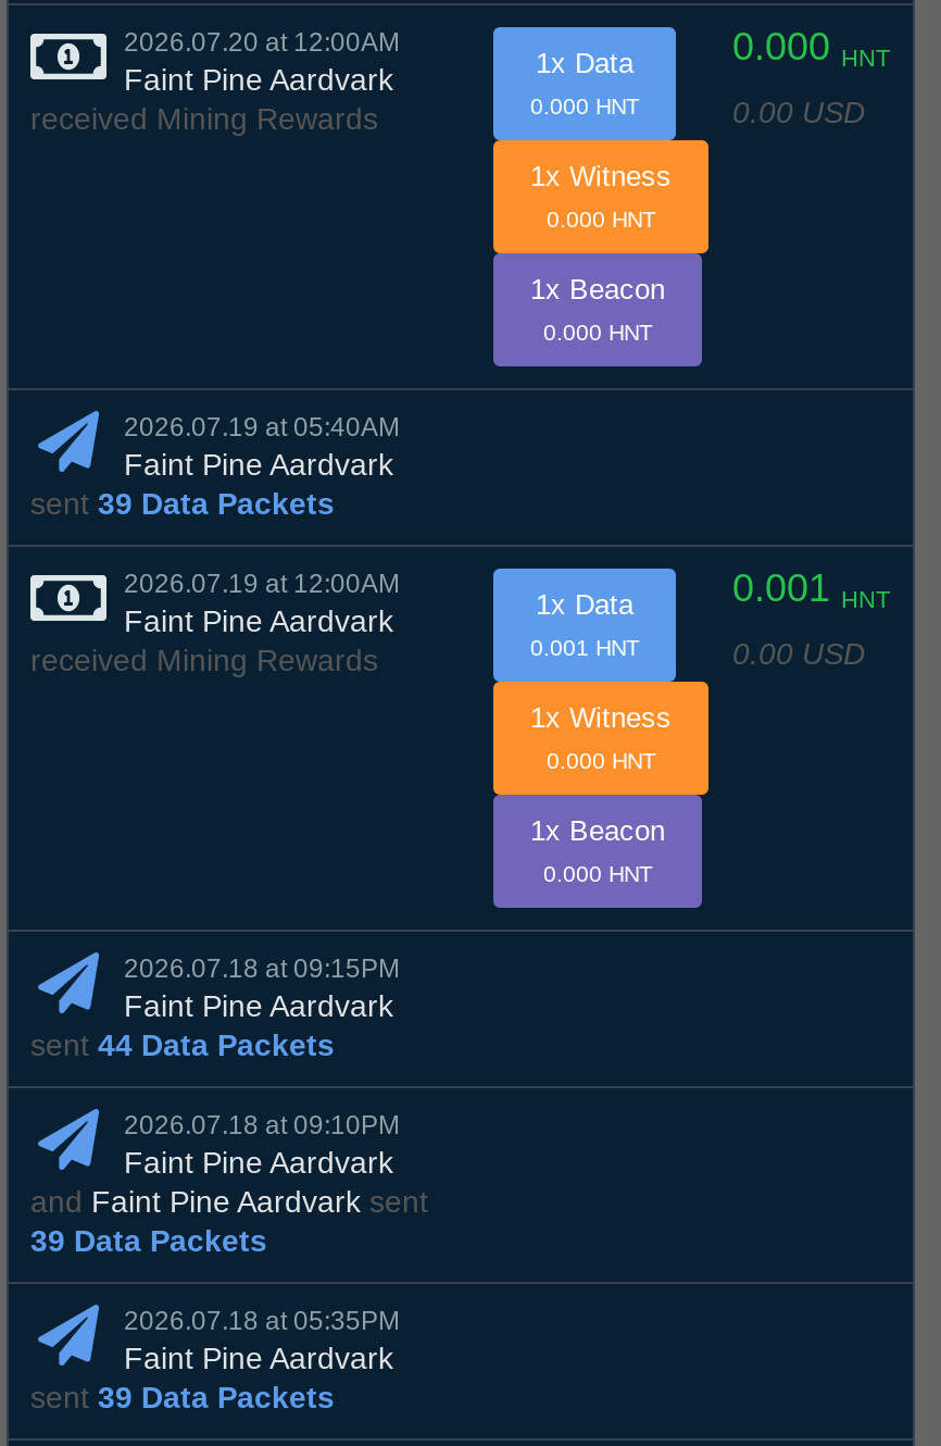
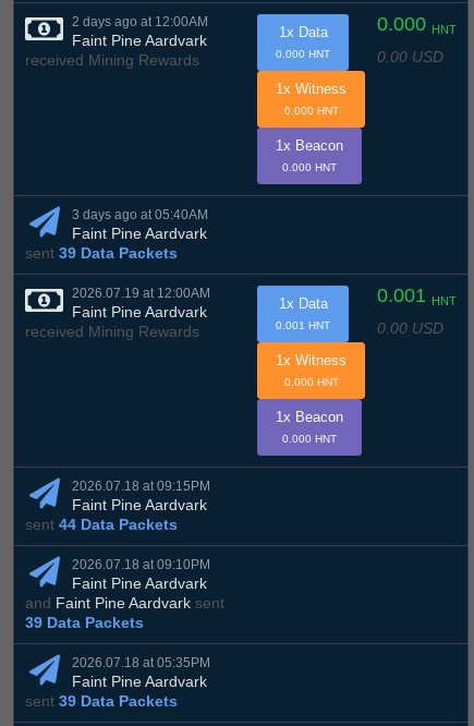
- 2026.07.20 at 12:00AM
+ 2 days ago at 12:00AM

- 2026.07.19 at 05:40AM
+ 3 days ago at 05:40AM
